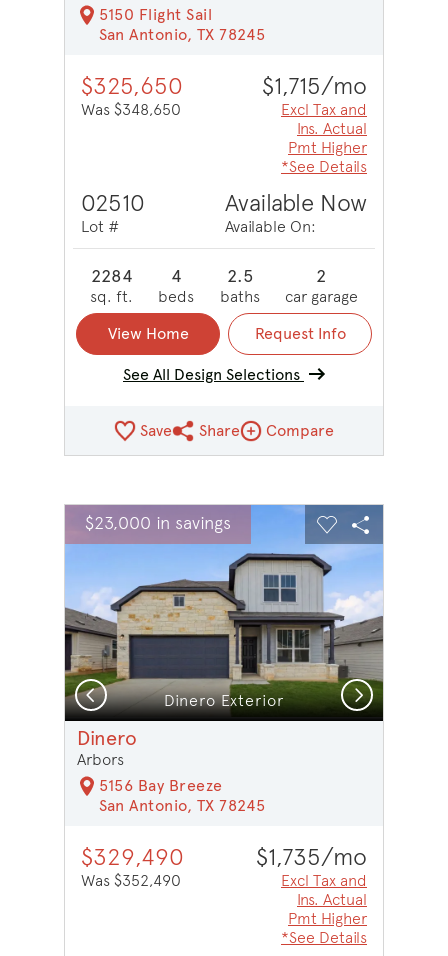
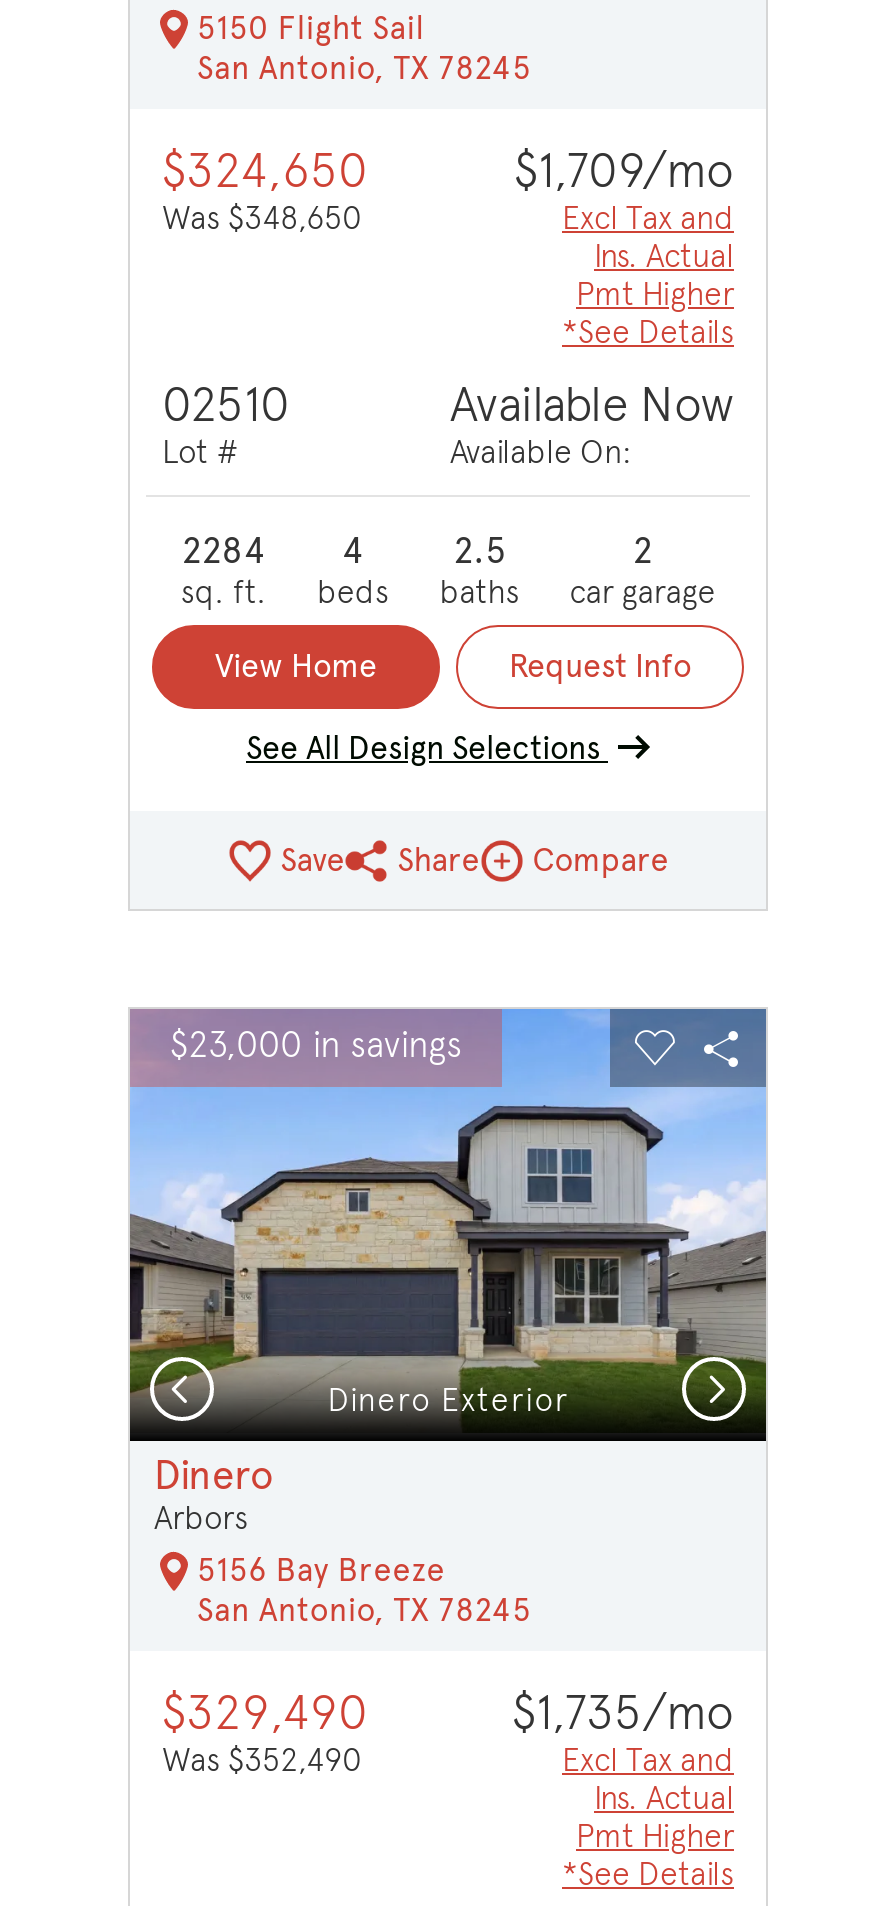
- $325,650
+ $324,650

- $1,715/mo
+ $1,709/mo
